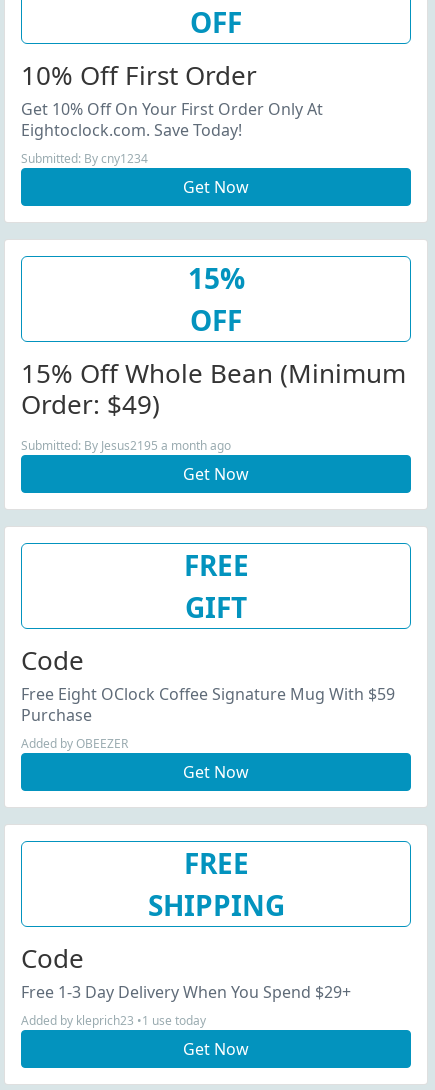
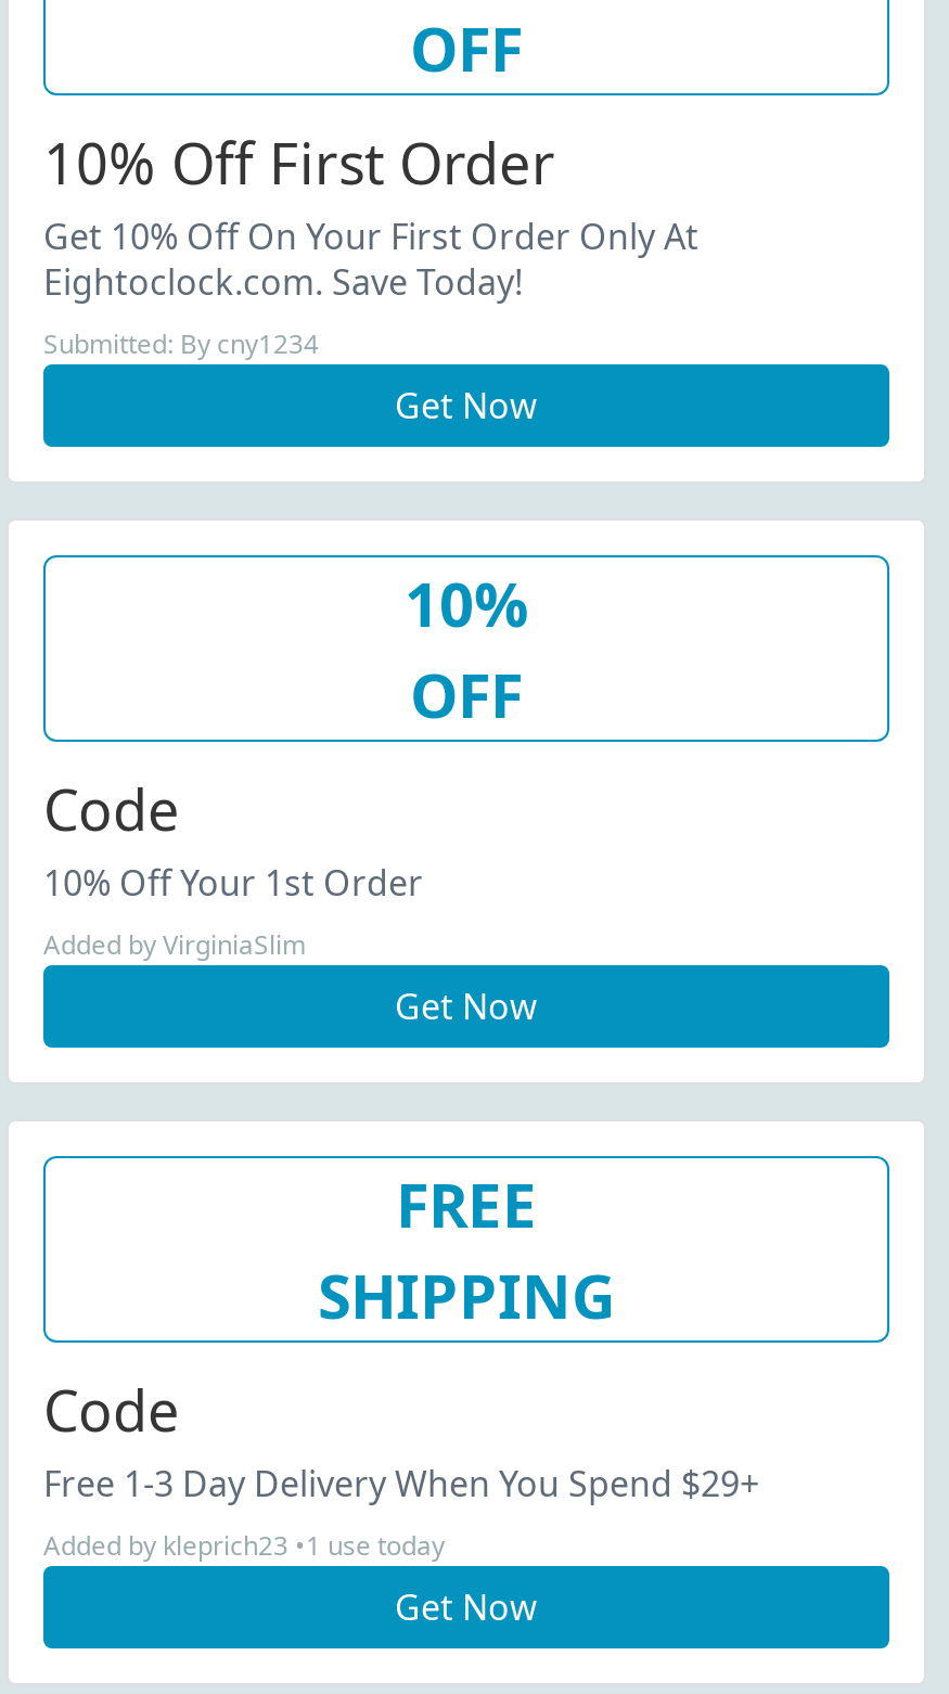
- 15%
+ 10%

- 15% Off Whole Bean (Minimum
- Order: $49)
- Submitted: By Jesus2195 a month ago
- Get Now
- FREE
- GIFT

- Free Eight OClock Coffee Signature Mug With $59
- Purchase
- Added by OBEEZER
+ 10% Off Your 1st Order
+ Added by VirginiaSlim
